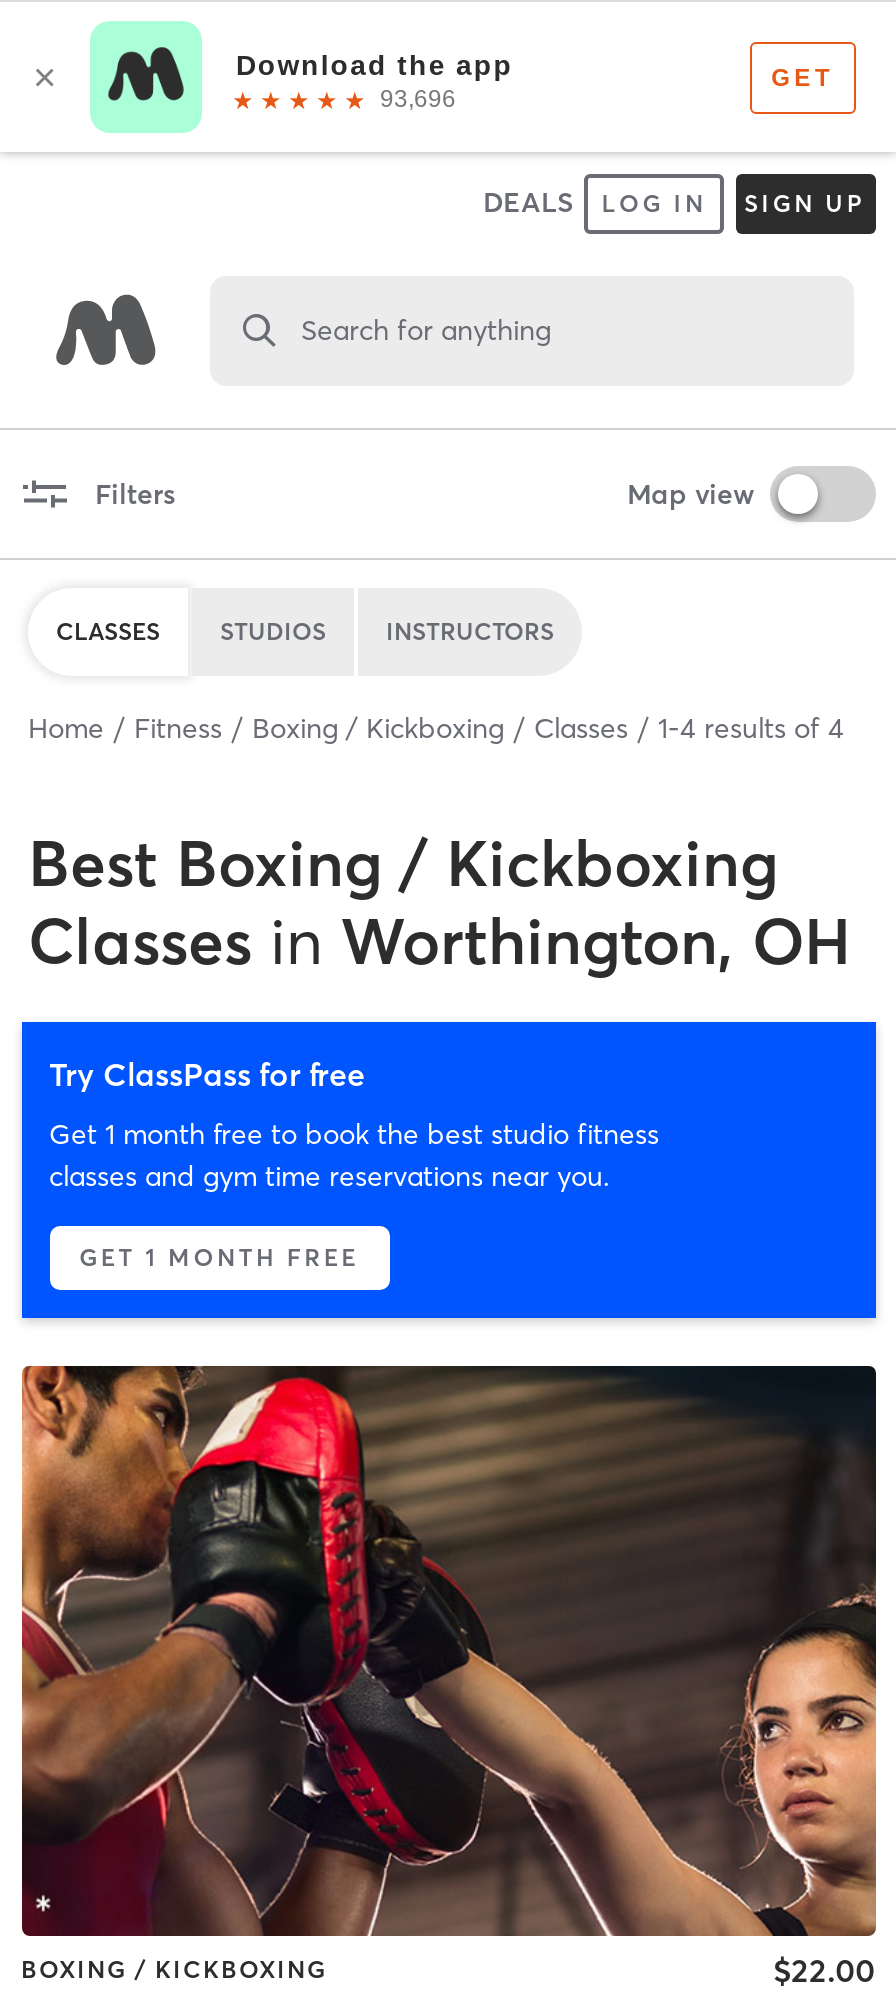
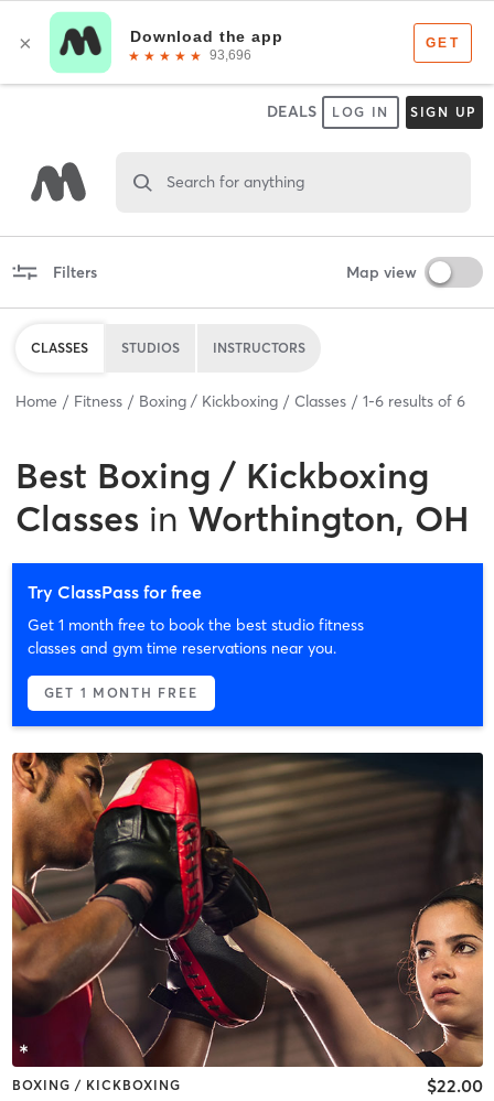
- Home Fitness Boxing / Kickboxing Classes 1-4 results of 4
+ Home Fitness Boxing / Kickboxing Classes 1-6 results of 6
